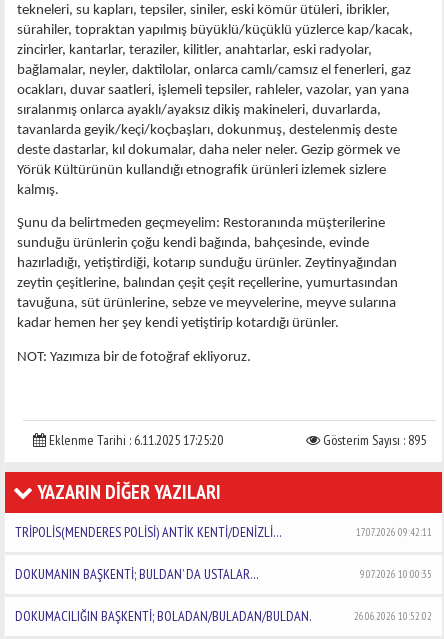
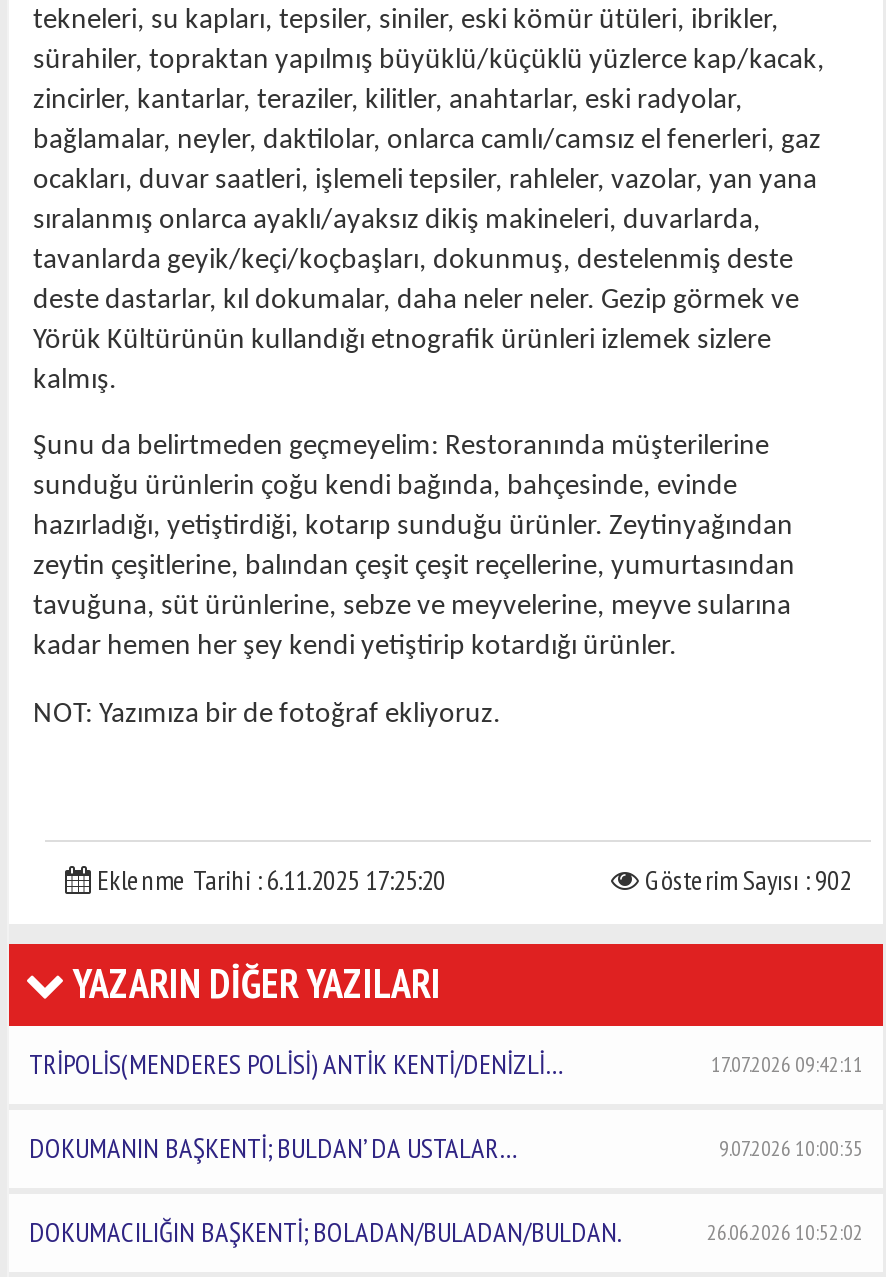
- Gösterim Sayısı : 895
+ Gösterim Sayısı : 902
